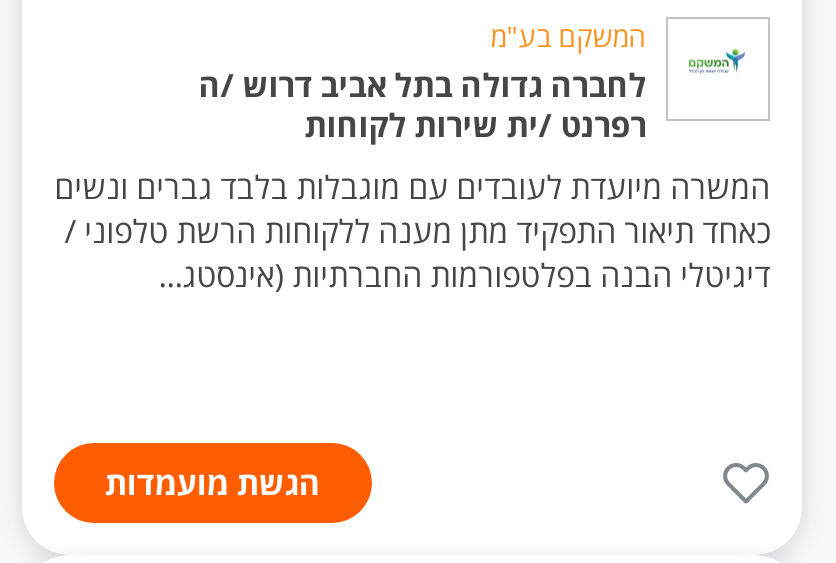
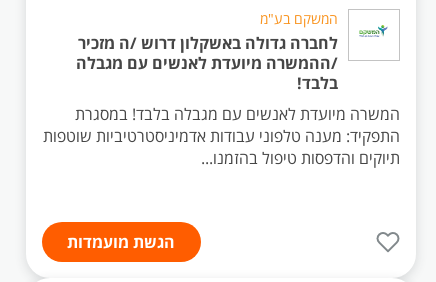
- לחברה גדולה בתל אביב דרוש /ה
- רפרנט /ית שירות לקוחות
- המשרה מיועדת לעובדים עם מוגבלות בלבד גברים ונשים
- כאחד תיאור התפקיד מתן מענה ללקוחות הרשת טלפוני /
- דיגיטלי הבנה בפלטפורמות החברתיות (אינסטג...
+ לחברה גדולה באשקלון דרוש /ה מזכיר
+ /ההמשרה מיועדת לאנשים עם מגבלה
+ בלבד!
+ המשרה מיועדת לאנשים עם מגבלה בלבד! במסגרת
+ התפקיד: מענה טלפוני עבודות אדמיניסטרטיביות שוטפות
+ תיוקים והדפסות טיפול בהזמנו...
